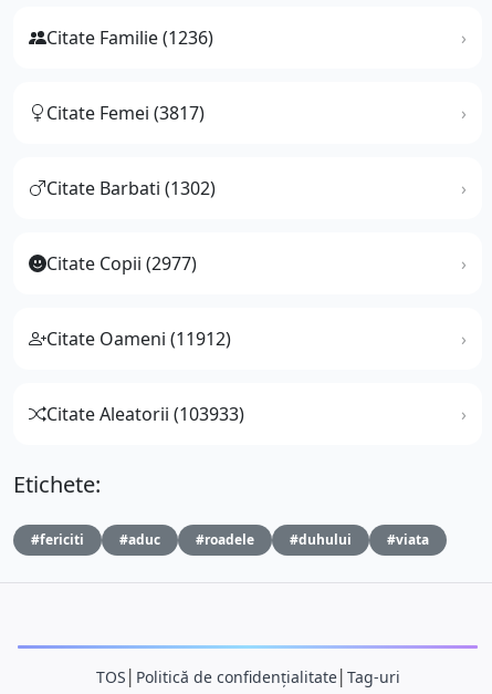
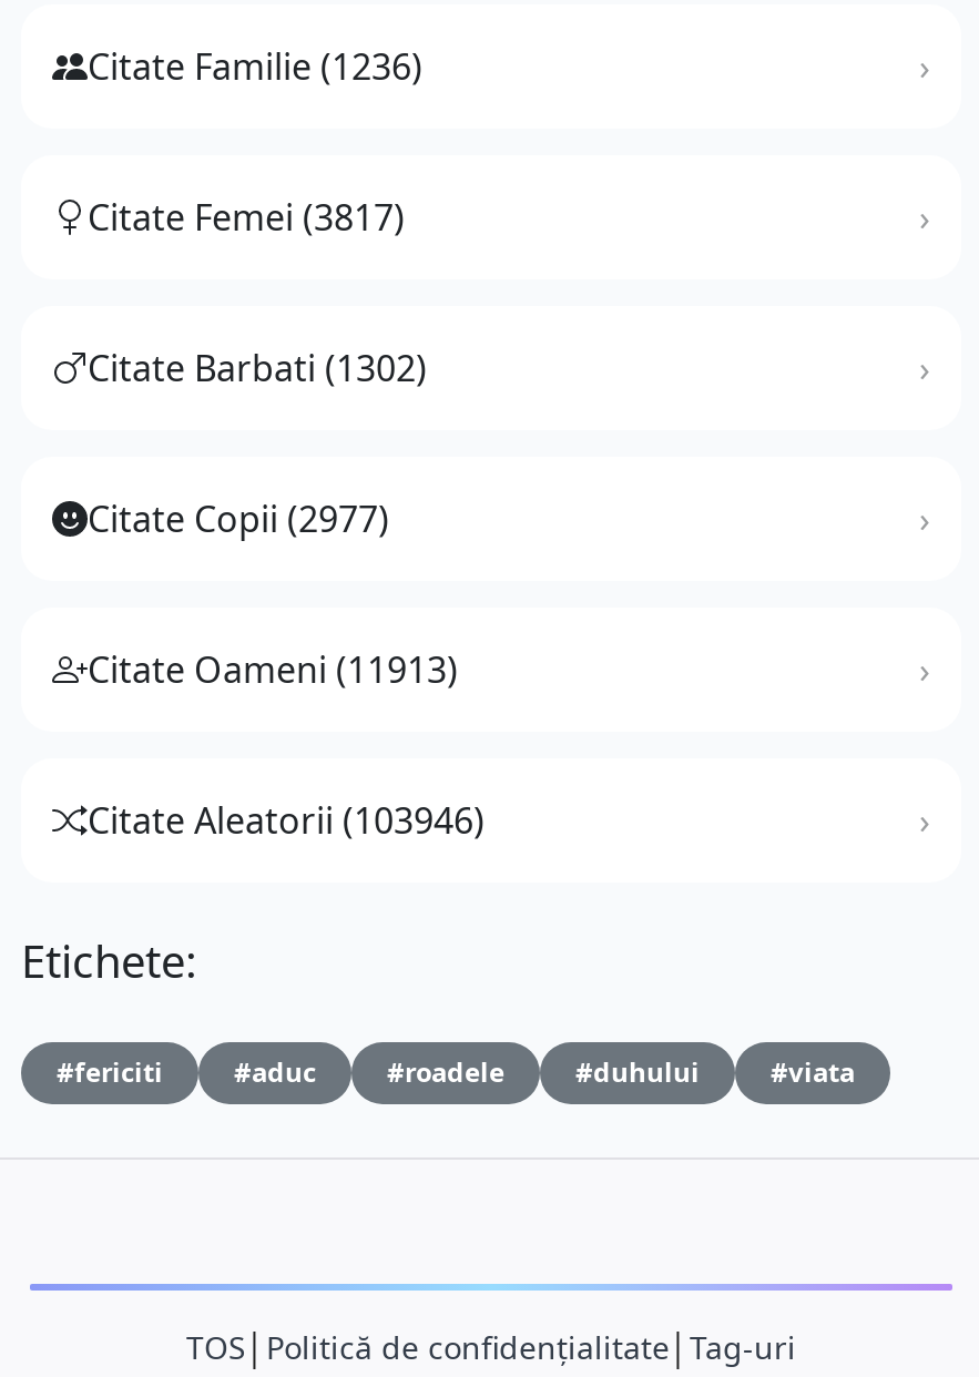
- Citate Oameni (11912)
+ Citate Oameni (11913)

- Citate Aleatorii (103933)
+ Citate Aleatorii (103946)
